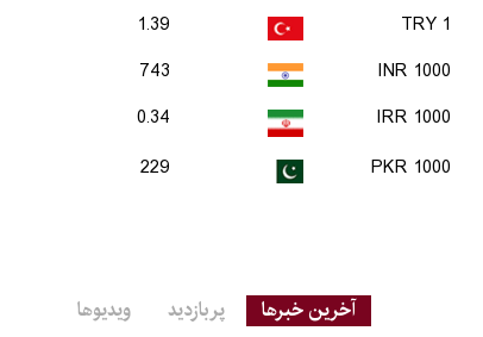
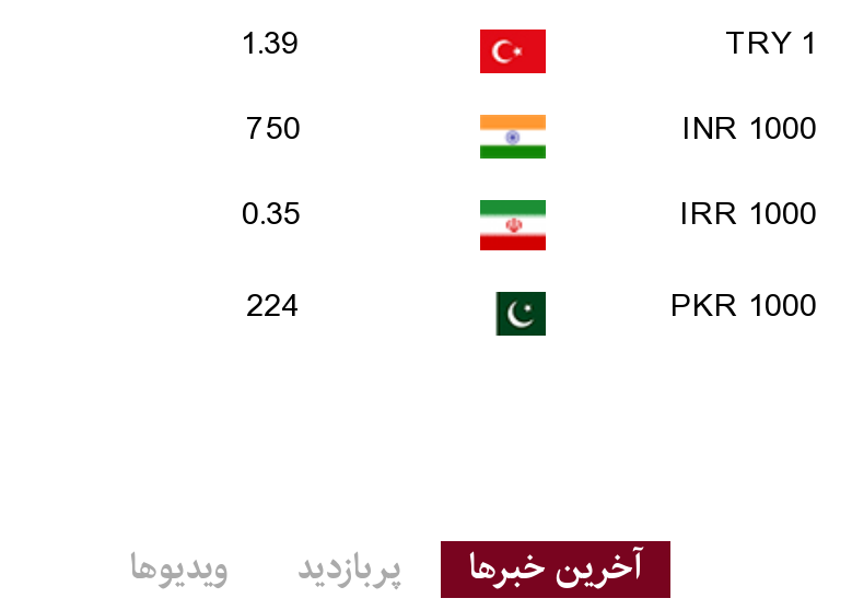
- 743
+ 750

- 0.34
+ 0.35

- 229
+ 224
